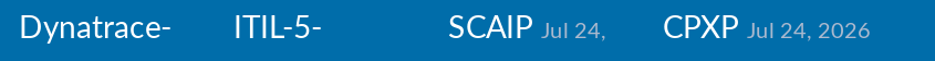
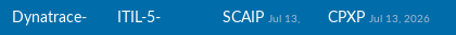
- SCAIP Jul 24,
+ SCAIP Jul 13,

- CPXP Jul 24, 2026
+ CPXP Jul 13, 2026
